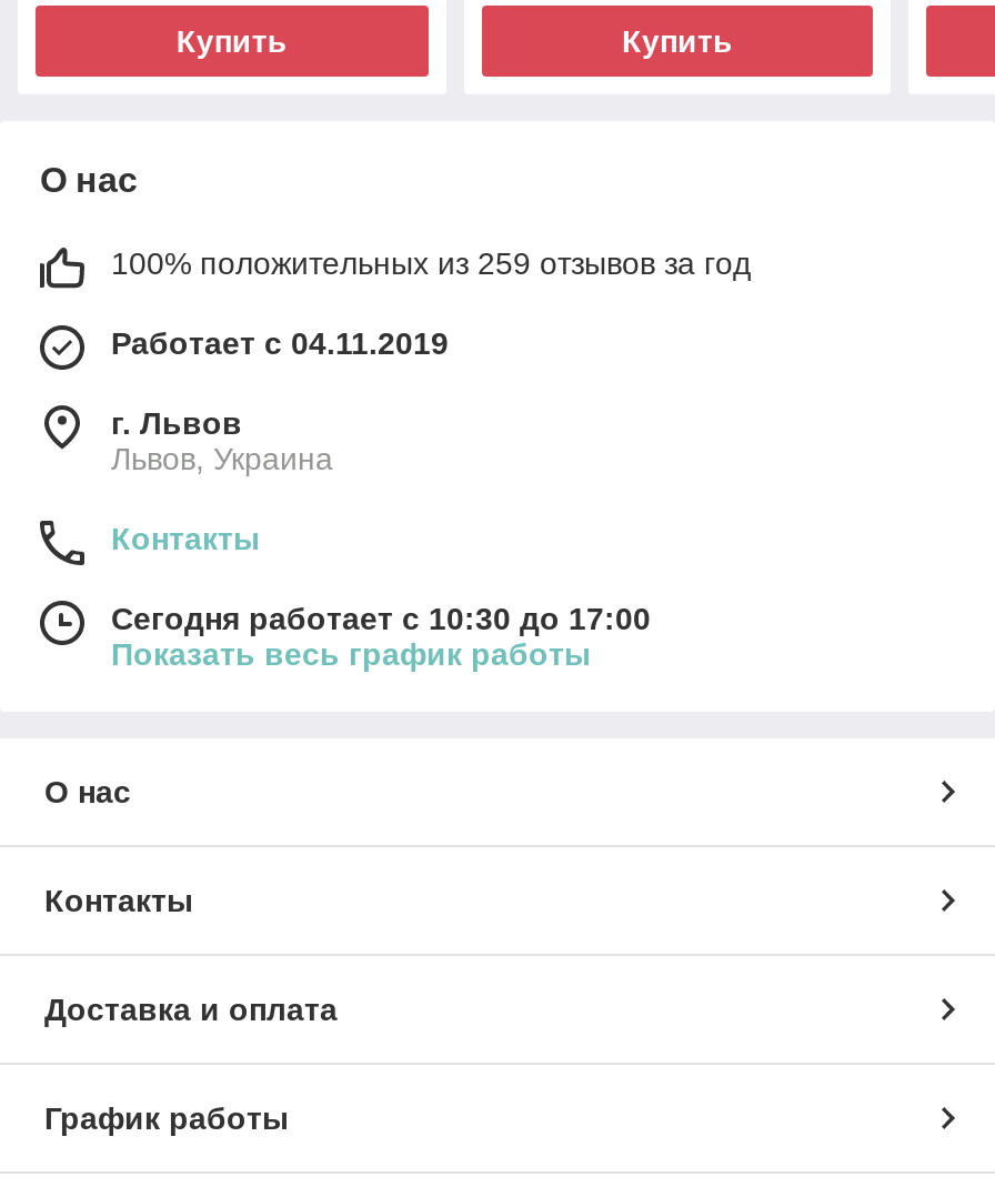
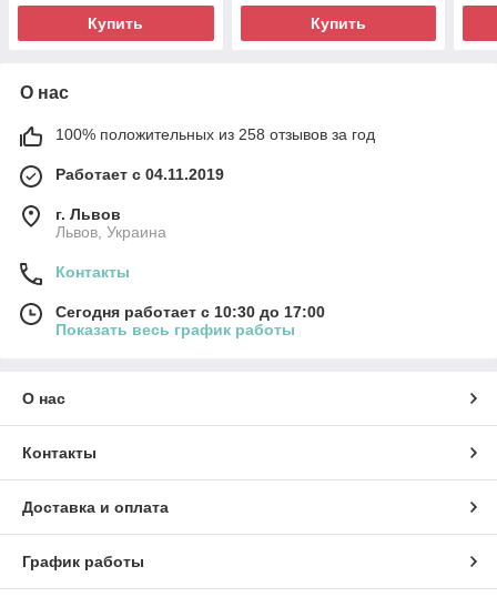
- 100% положительных из 259 отзывов за год
+ 100% положительных из 258 отзывов за год
